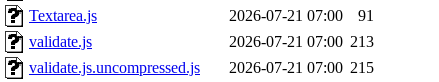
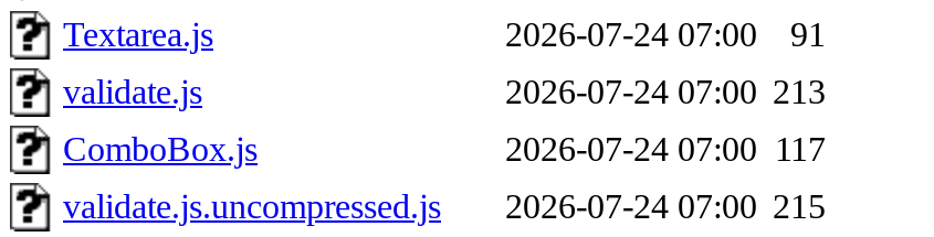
- 2026-07-21 07:00 91
+ 2026-07-24 07:00 91

- 2026-07-21 07:00 213
+ 2026-07-24 07:00 213
+ ComboBox.js
+ 2026-07-24 07:00 117

- validate.js.uncompressed.js 2026-07-21 07:00 215
+ validate.js.uncompressed.js 2026-07-24 07:00 215
